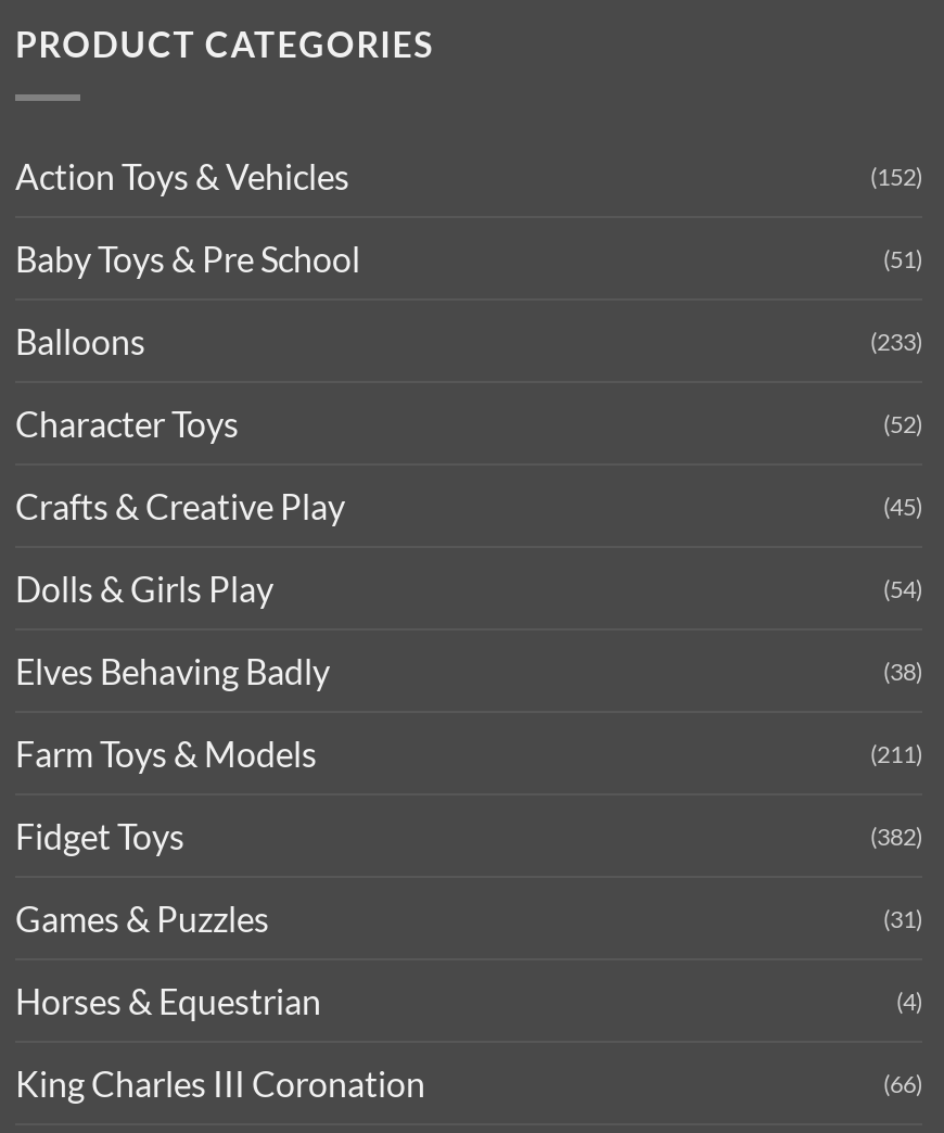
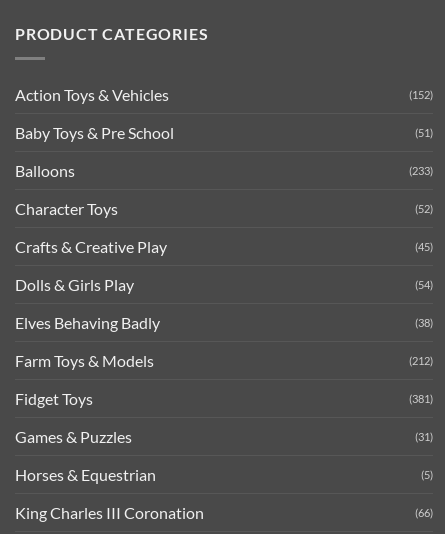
- (211)
+ (212)

- (382)
+ (381)

- (4)
+ (5)
